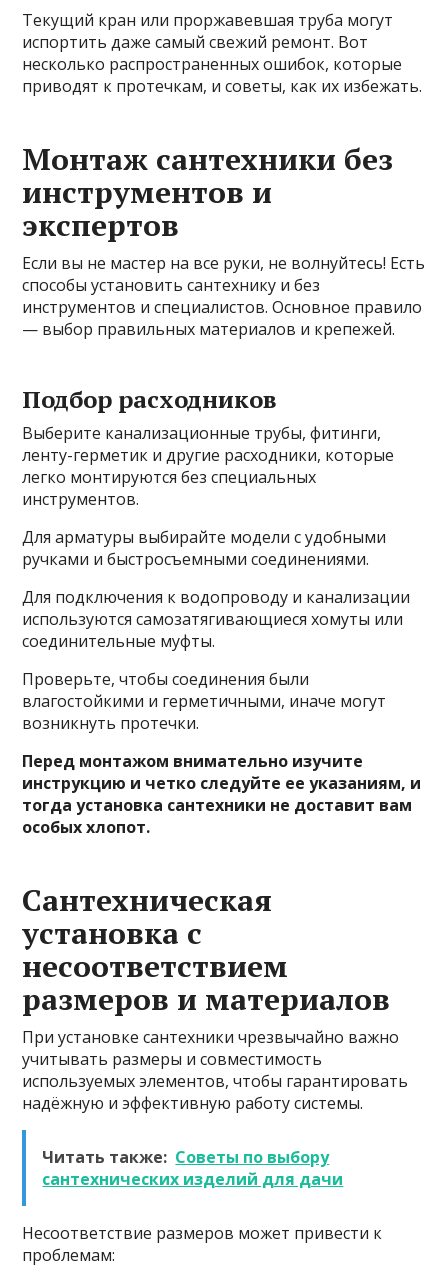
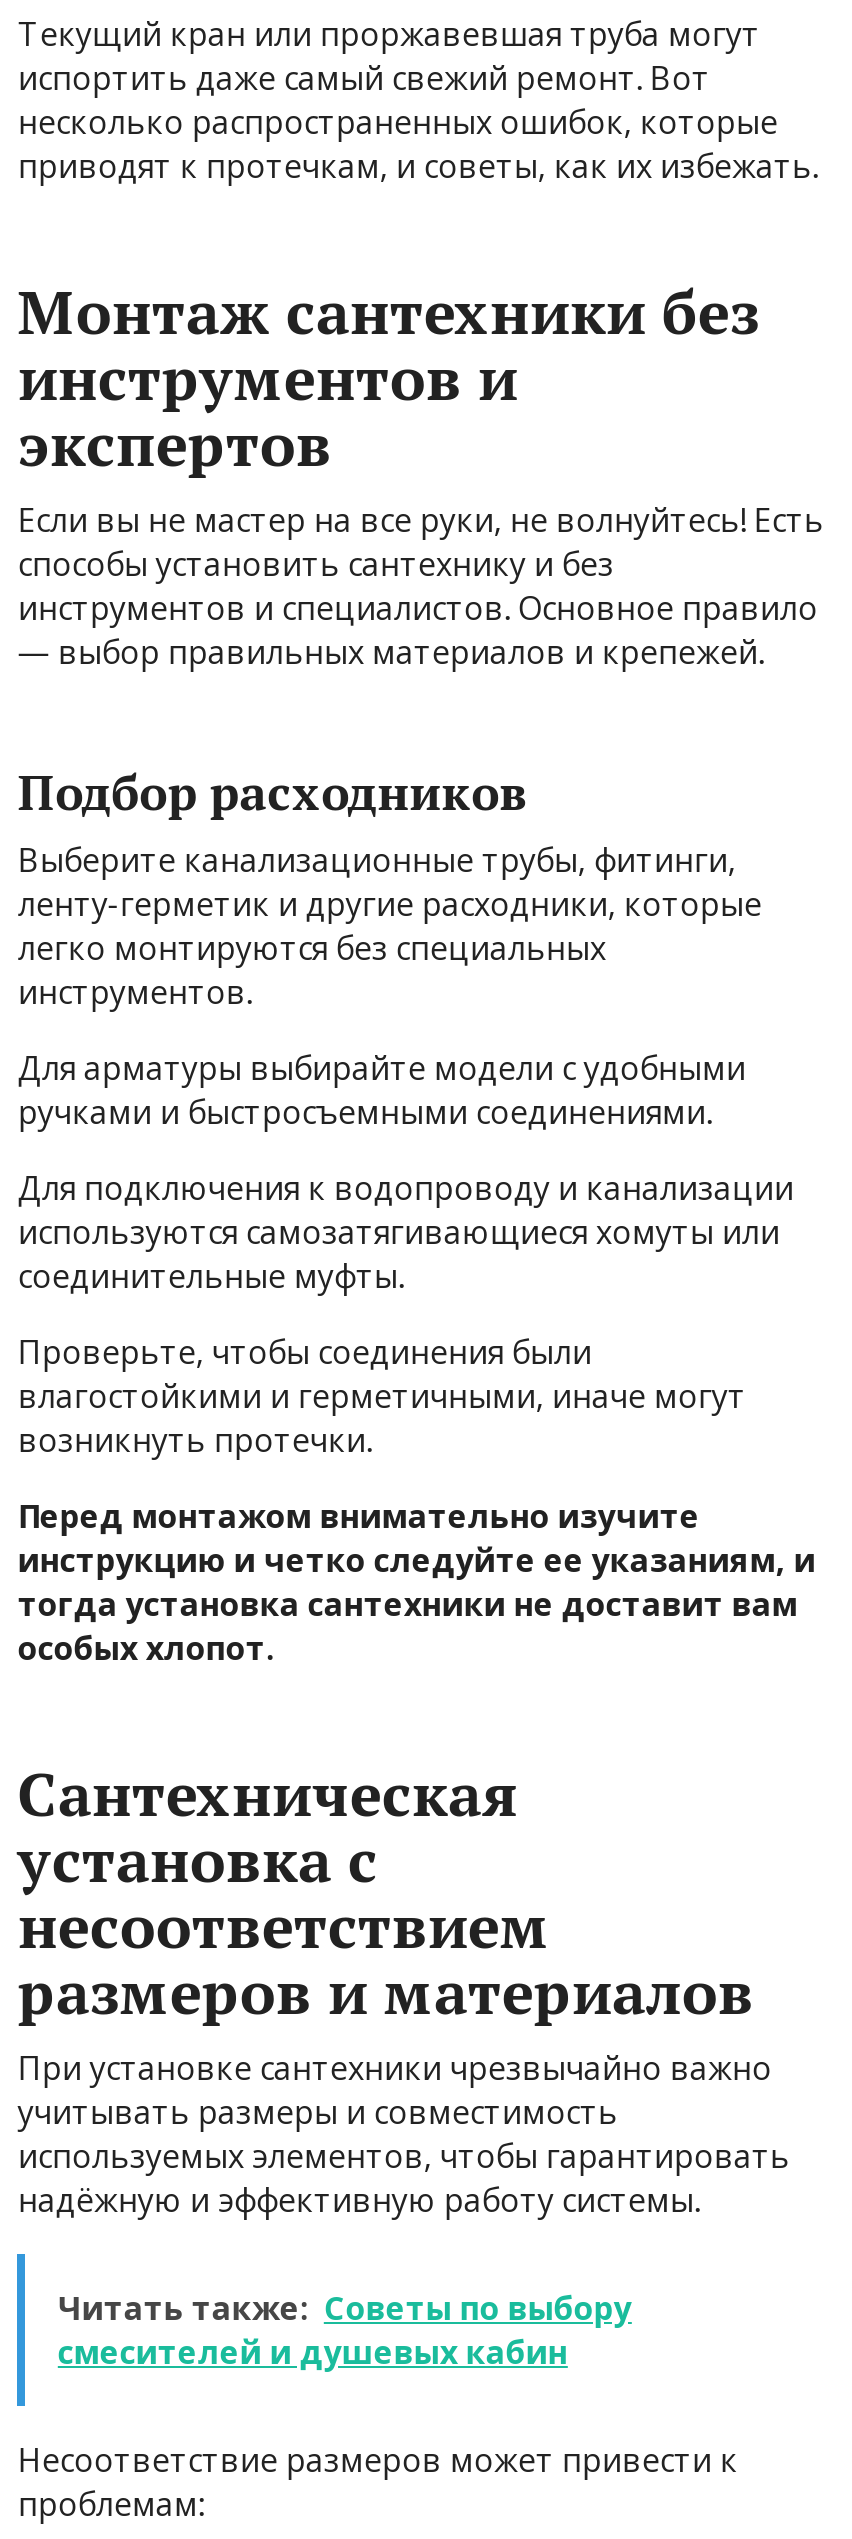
- сантехнических изделий для дачи
+ смесителей и душевых кабин
